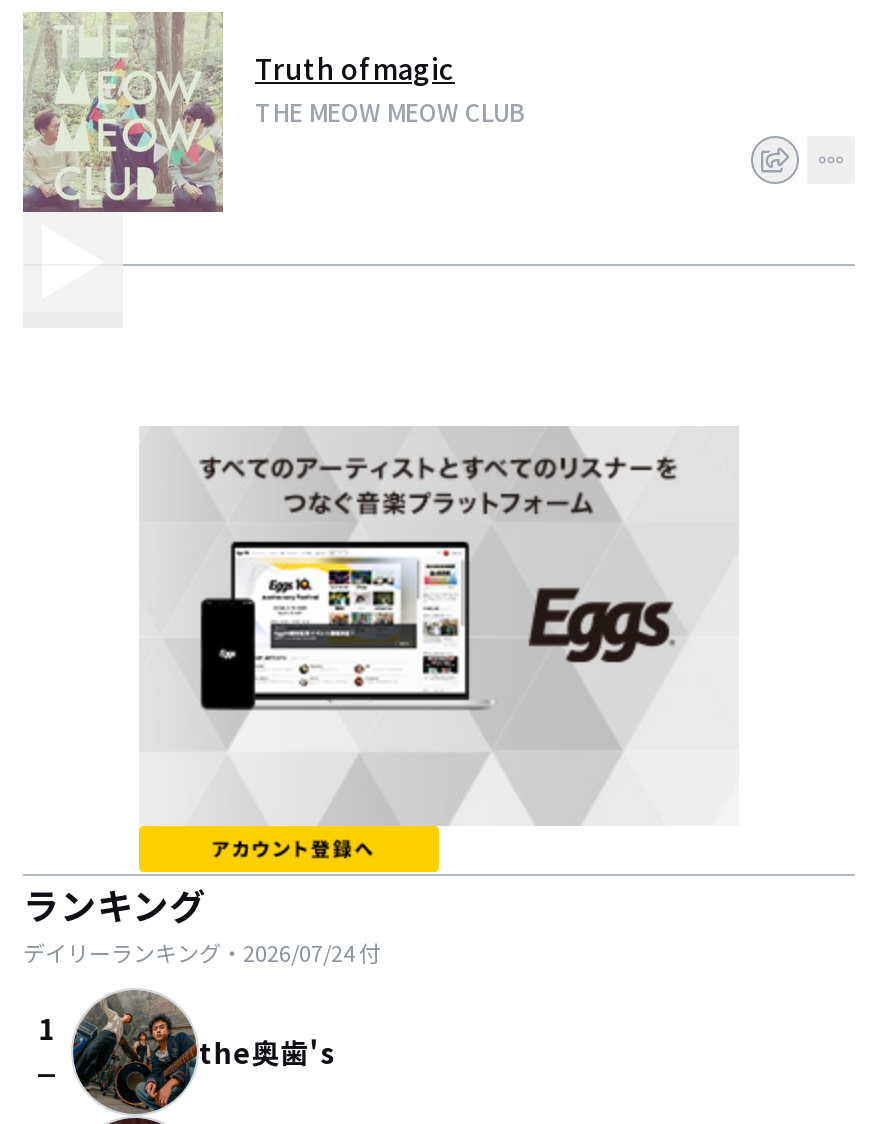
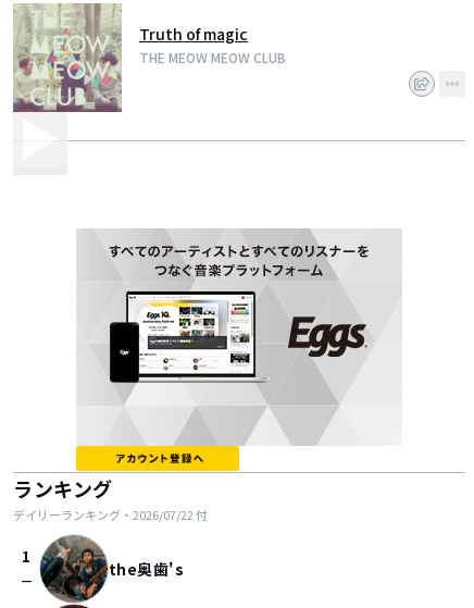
- デイリーランキング・2026/07/24付
+ デイリーランキング・2026/07/22付
